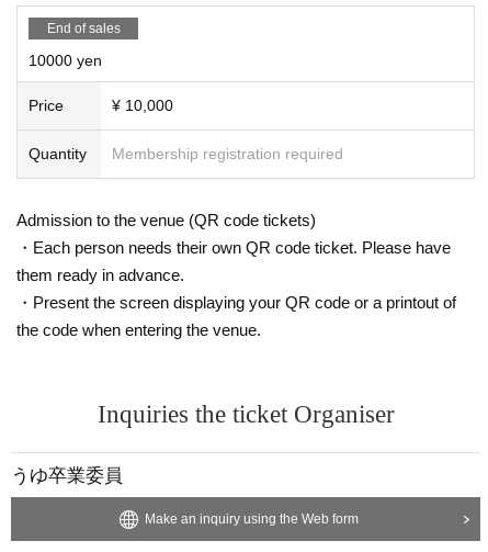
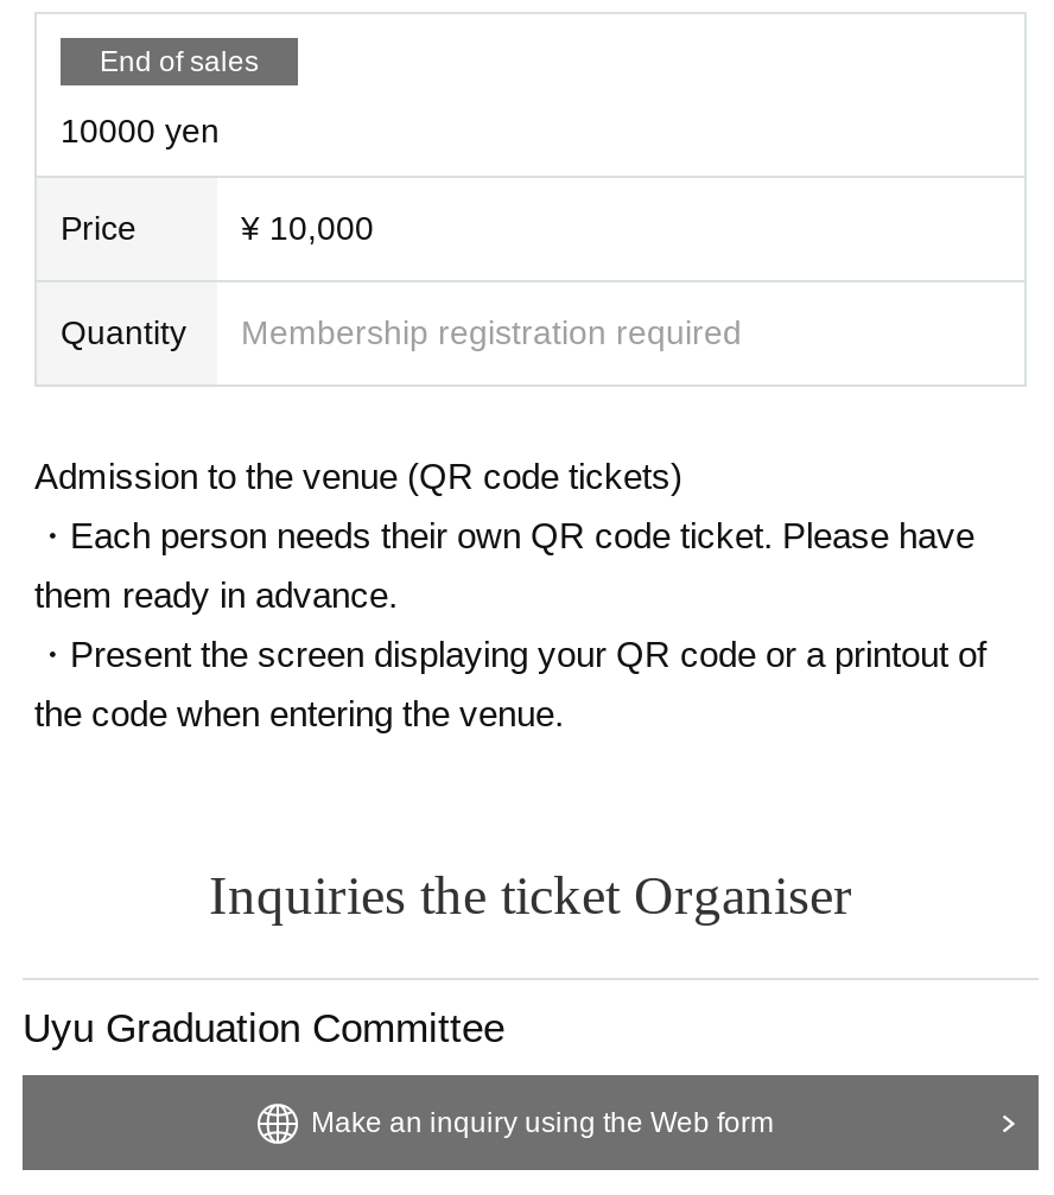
- うゆ卒業委員
+ Uyu Graduation Committee
